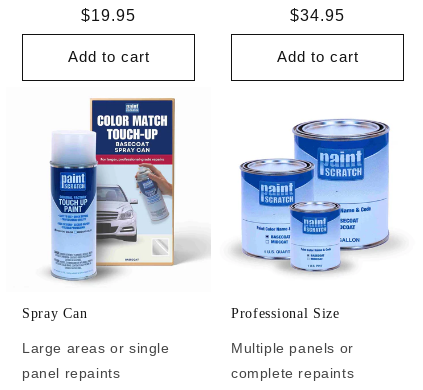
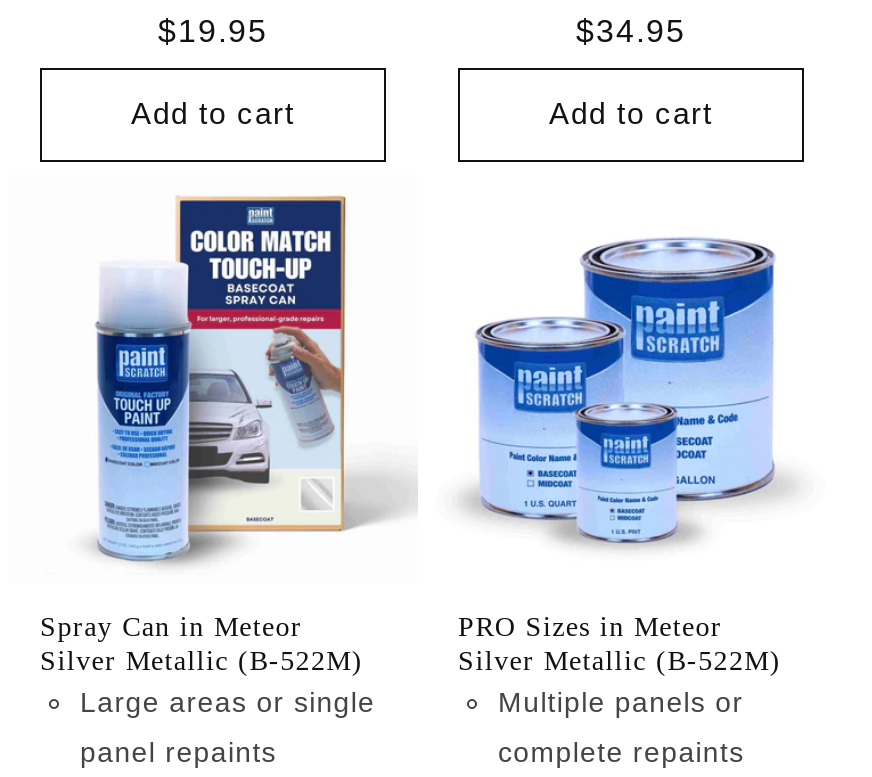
- Spray Can
+ Spray Can in Meteor
+ Silver Metallic (B-522M)

- Professional Size
+ PRO Sizes in Meteor
+ Silver Metallic (B-522M)
